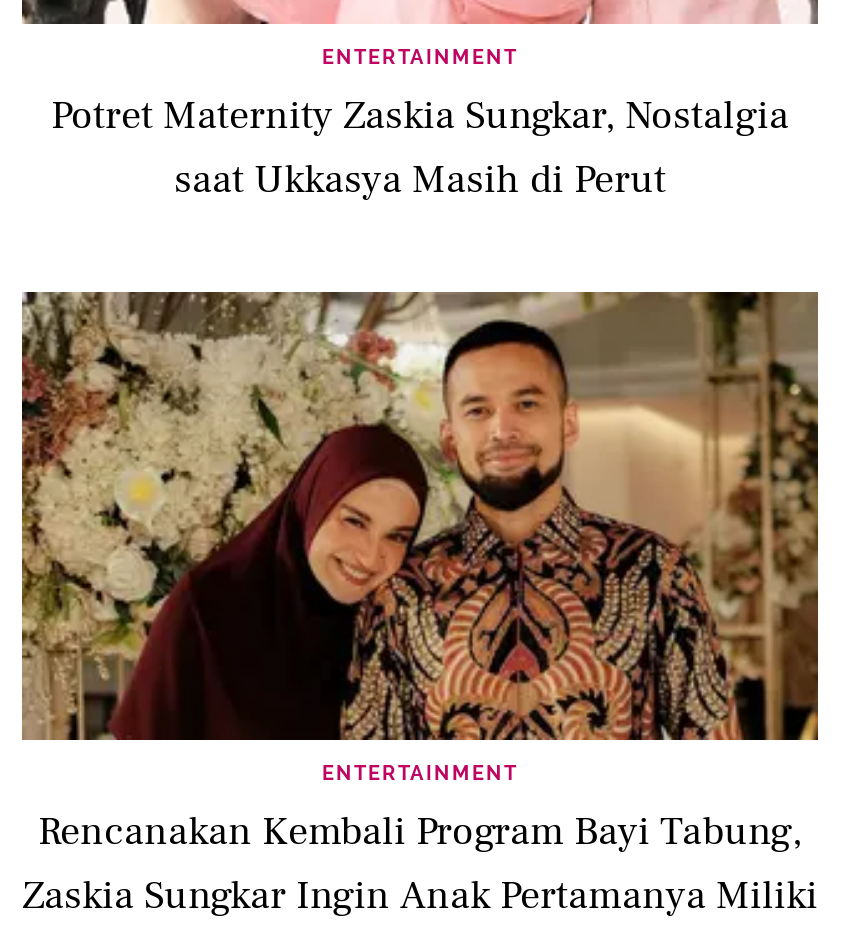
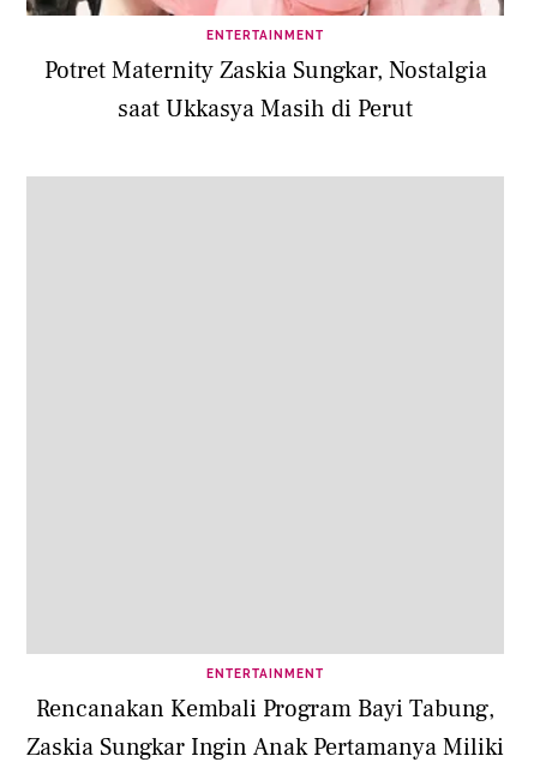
- [image]
